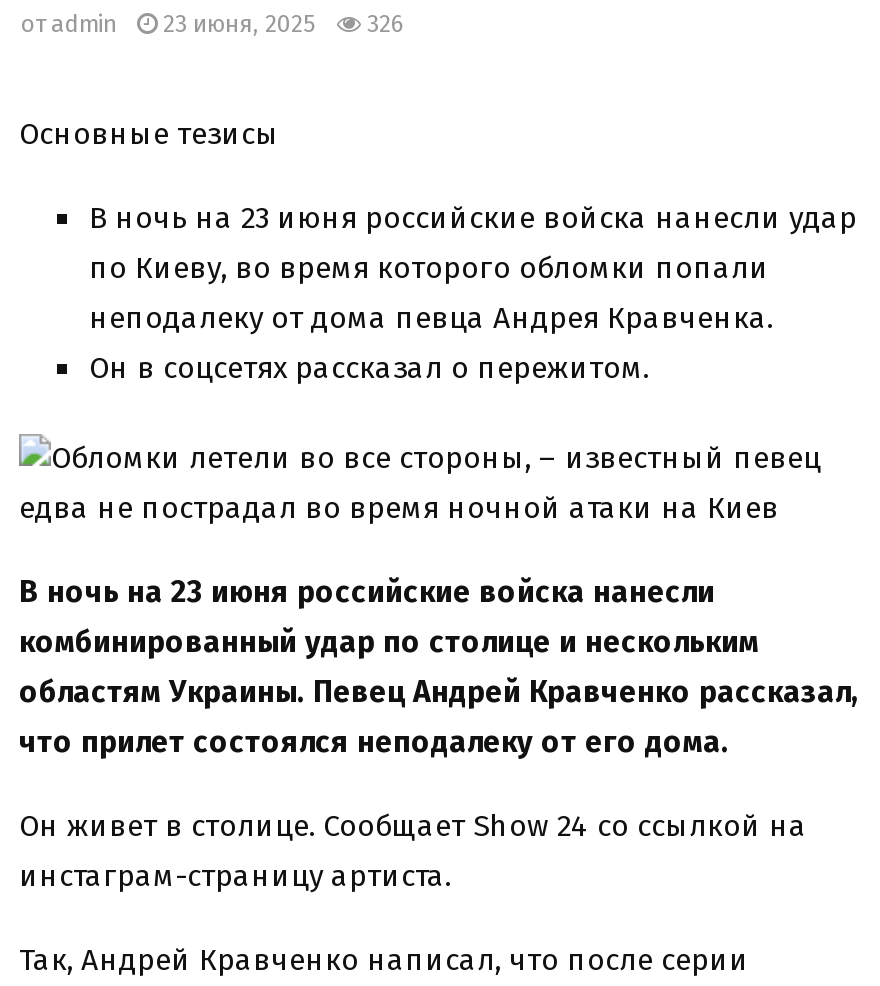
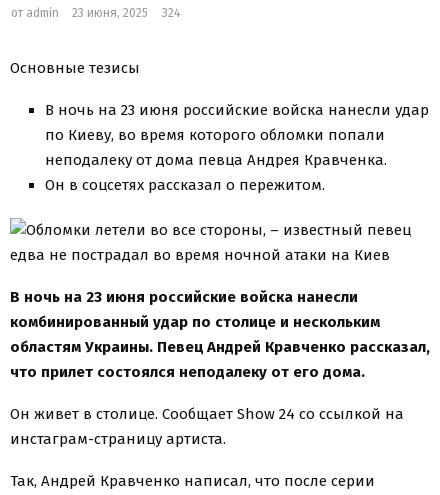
- 326
+ 324
